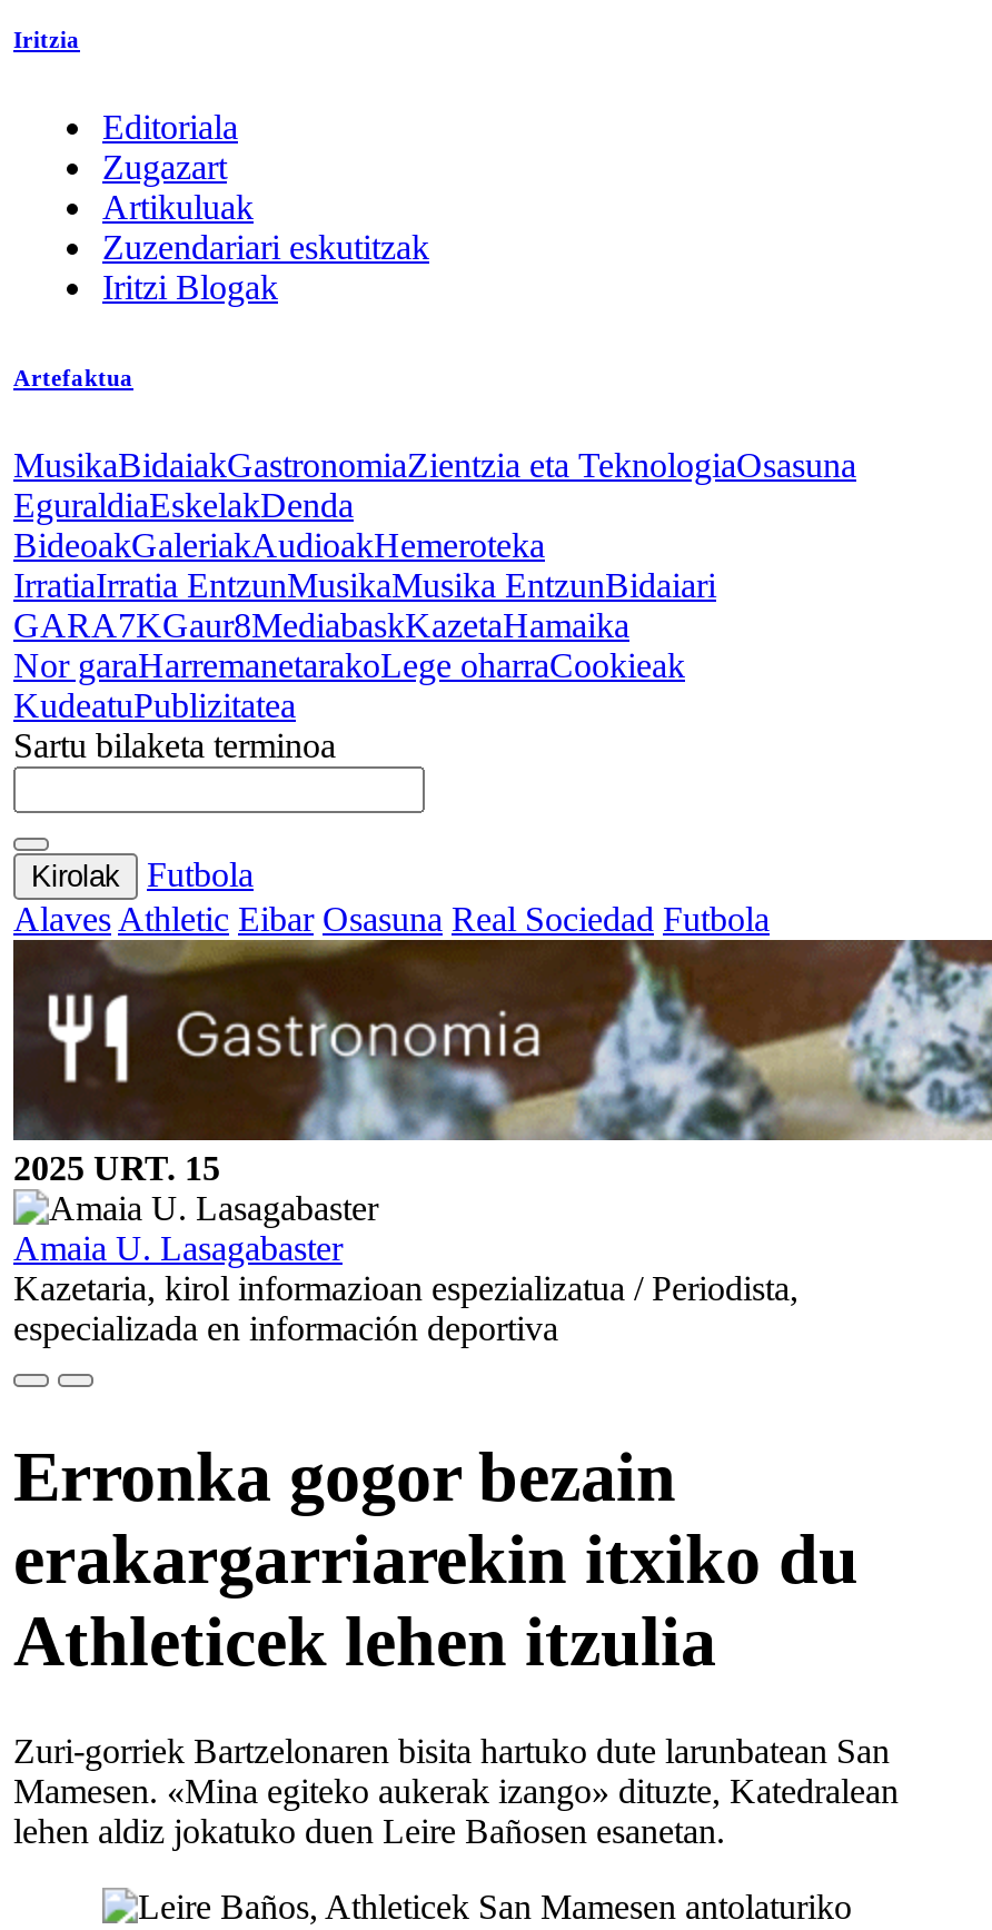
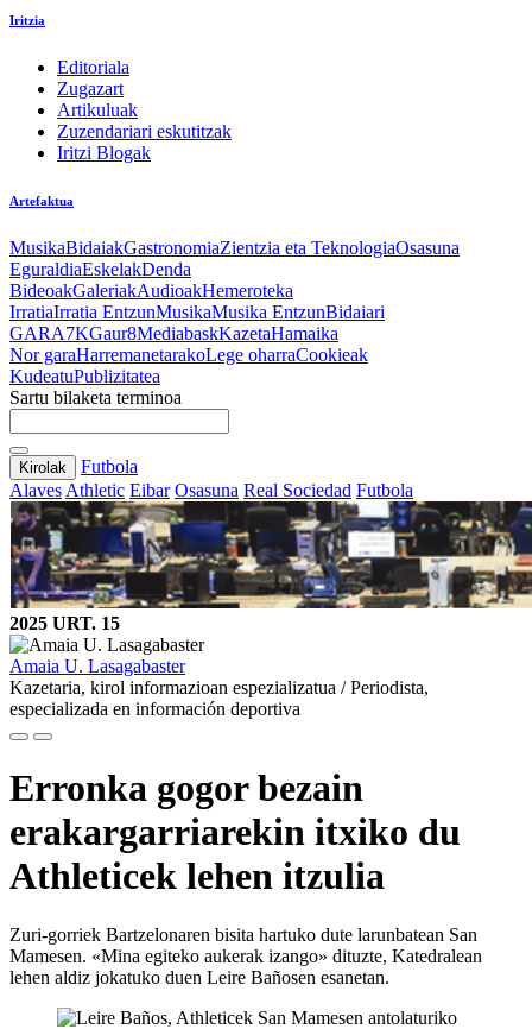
- [image]
+ [image]
